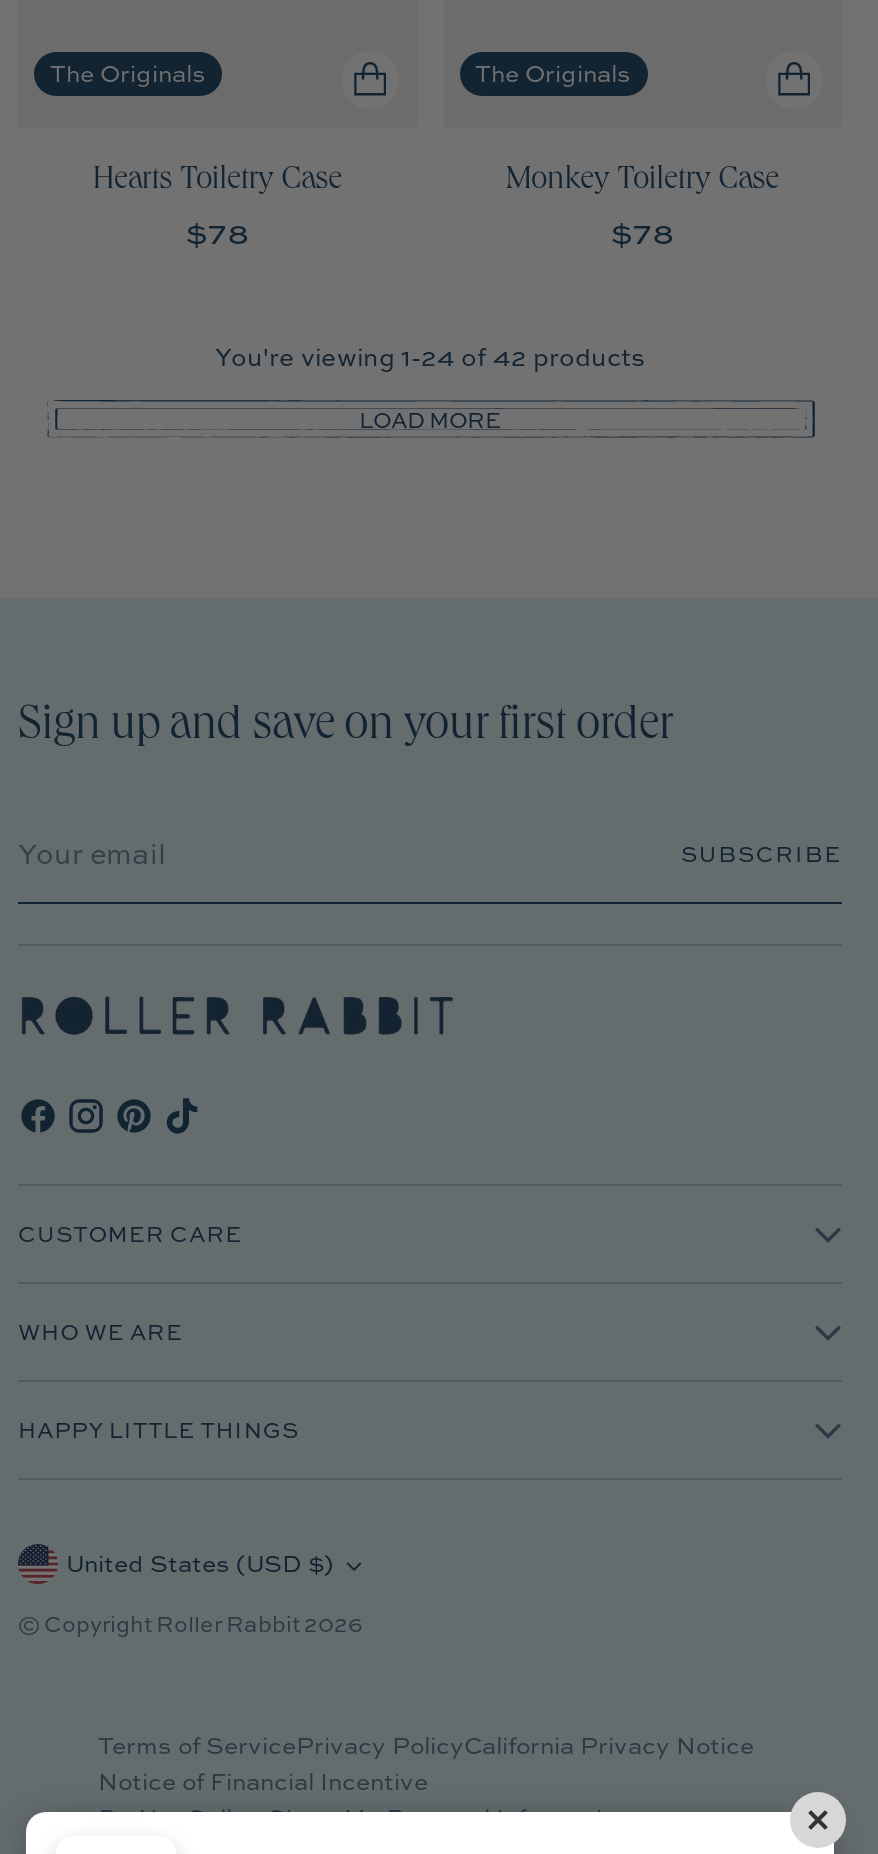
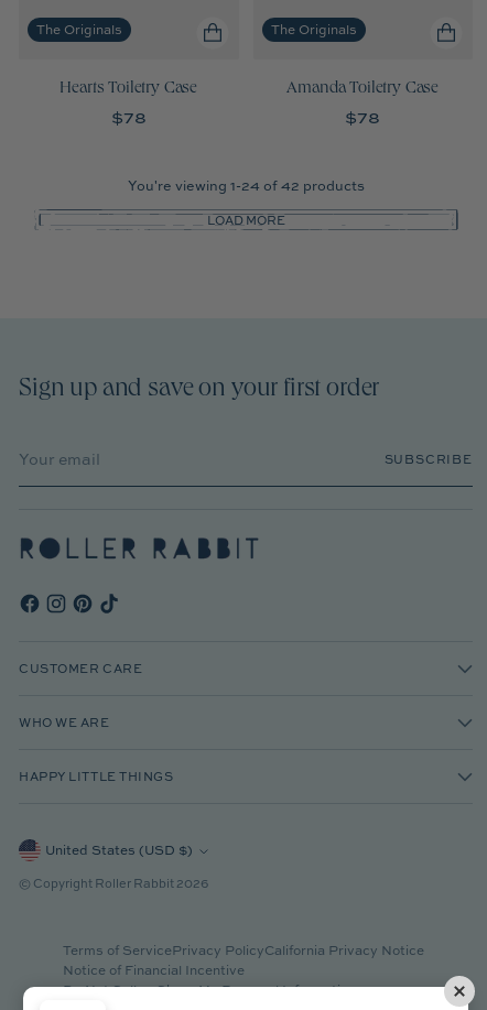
- Monkey Toiletry Case
+ Amanda Toiletry Case
